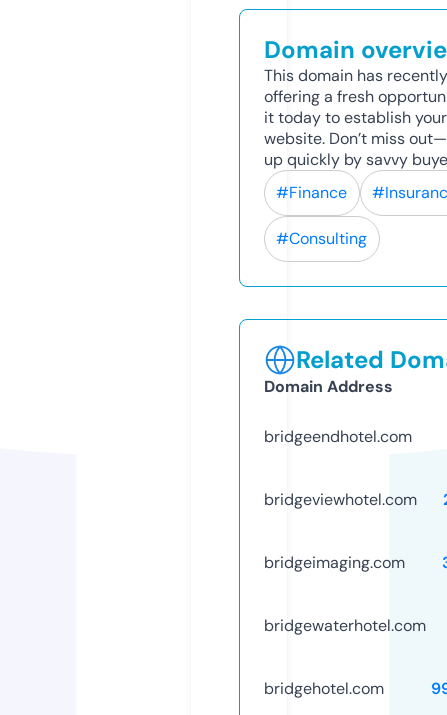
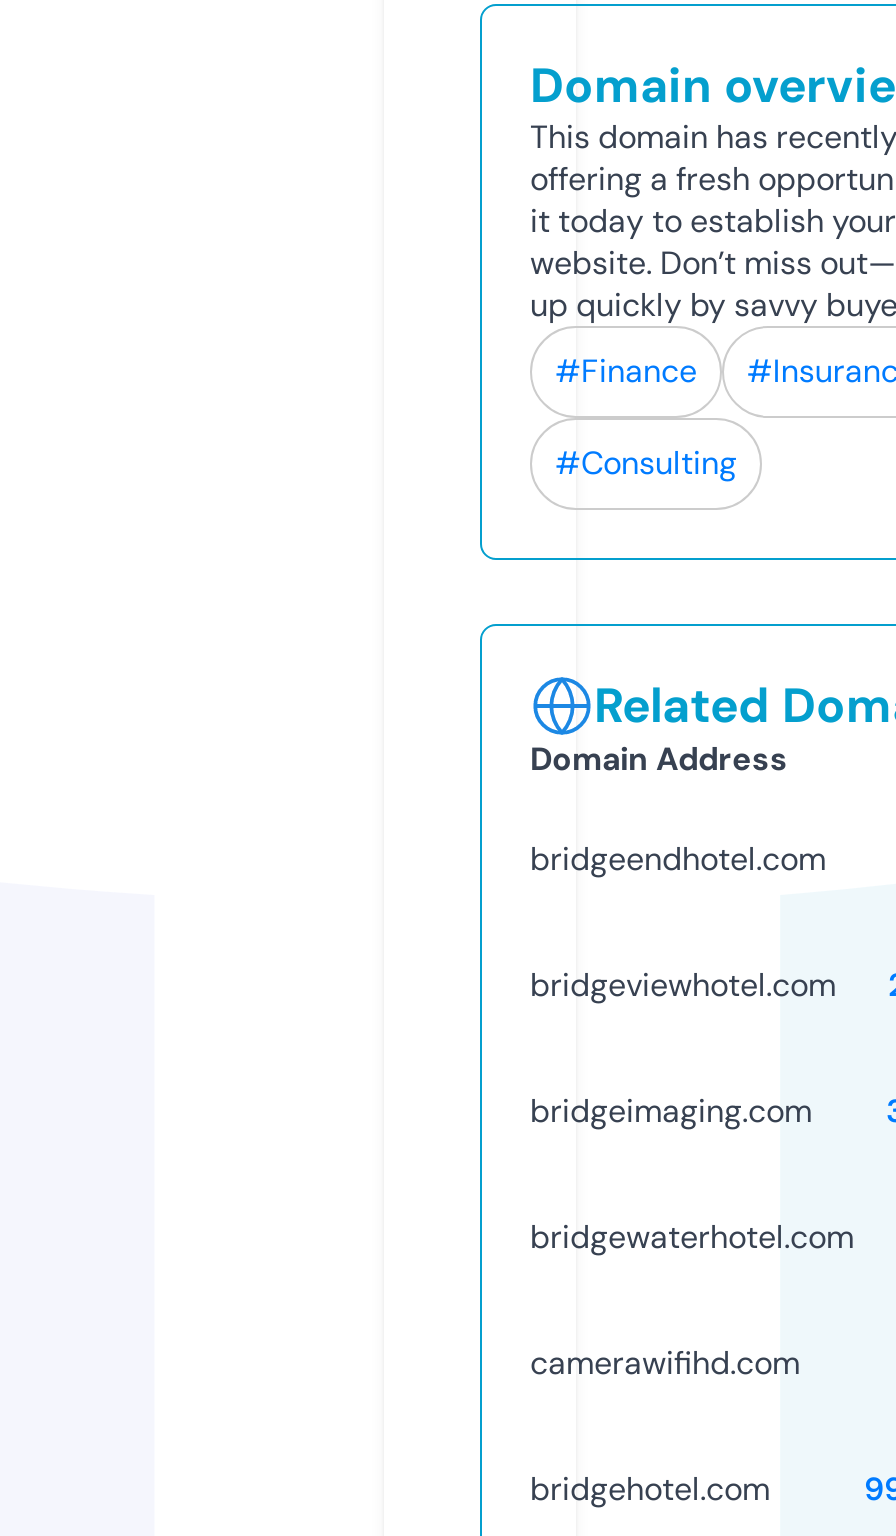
+ camerawifihd.com
